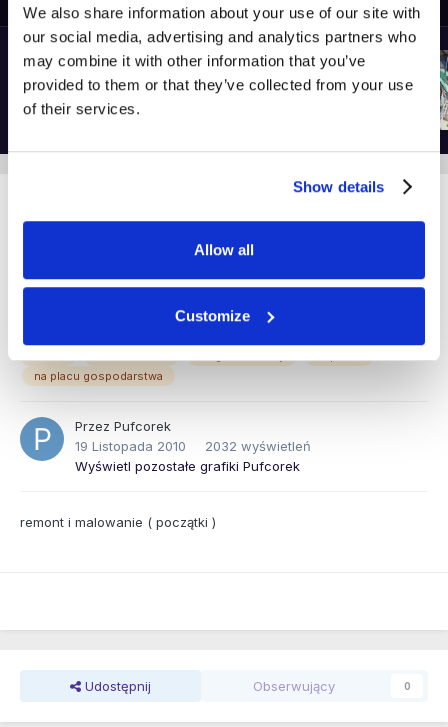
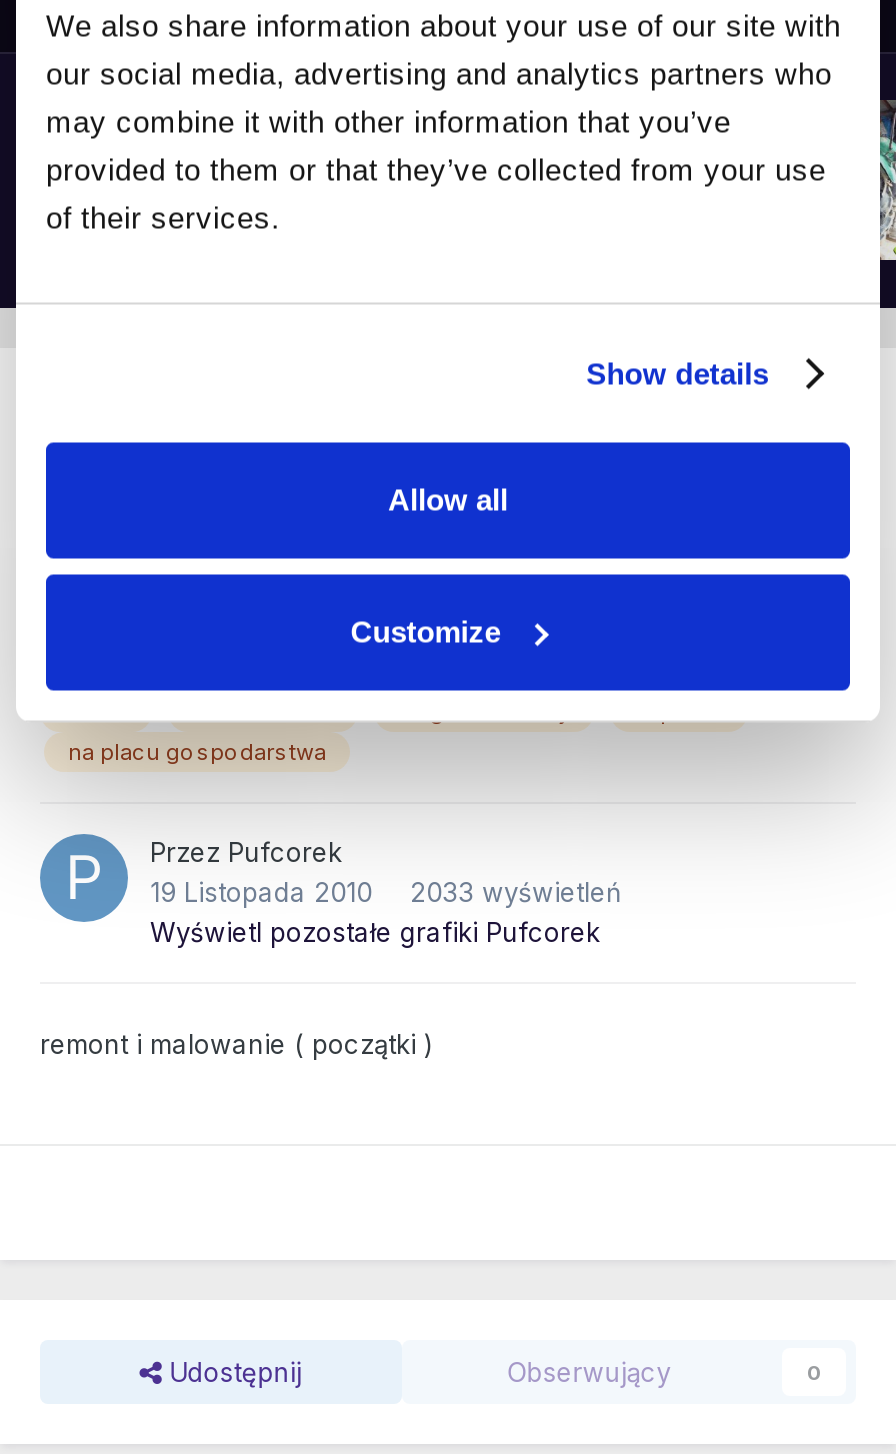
- 19 Listopada 2010 2032 wyświetleń
+ 19 Listopada 2010 2033 wyświetleń
